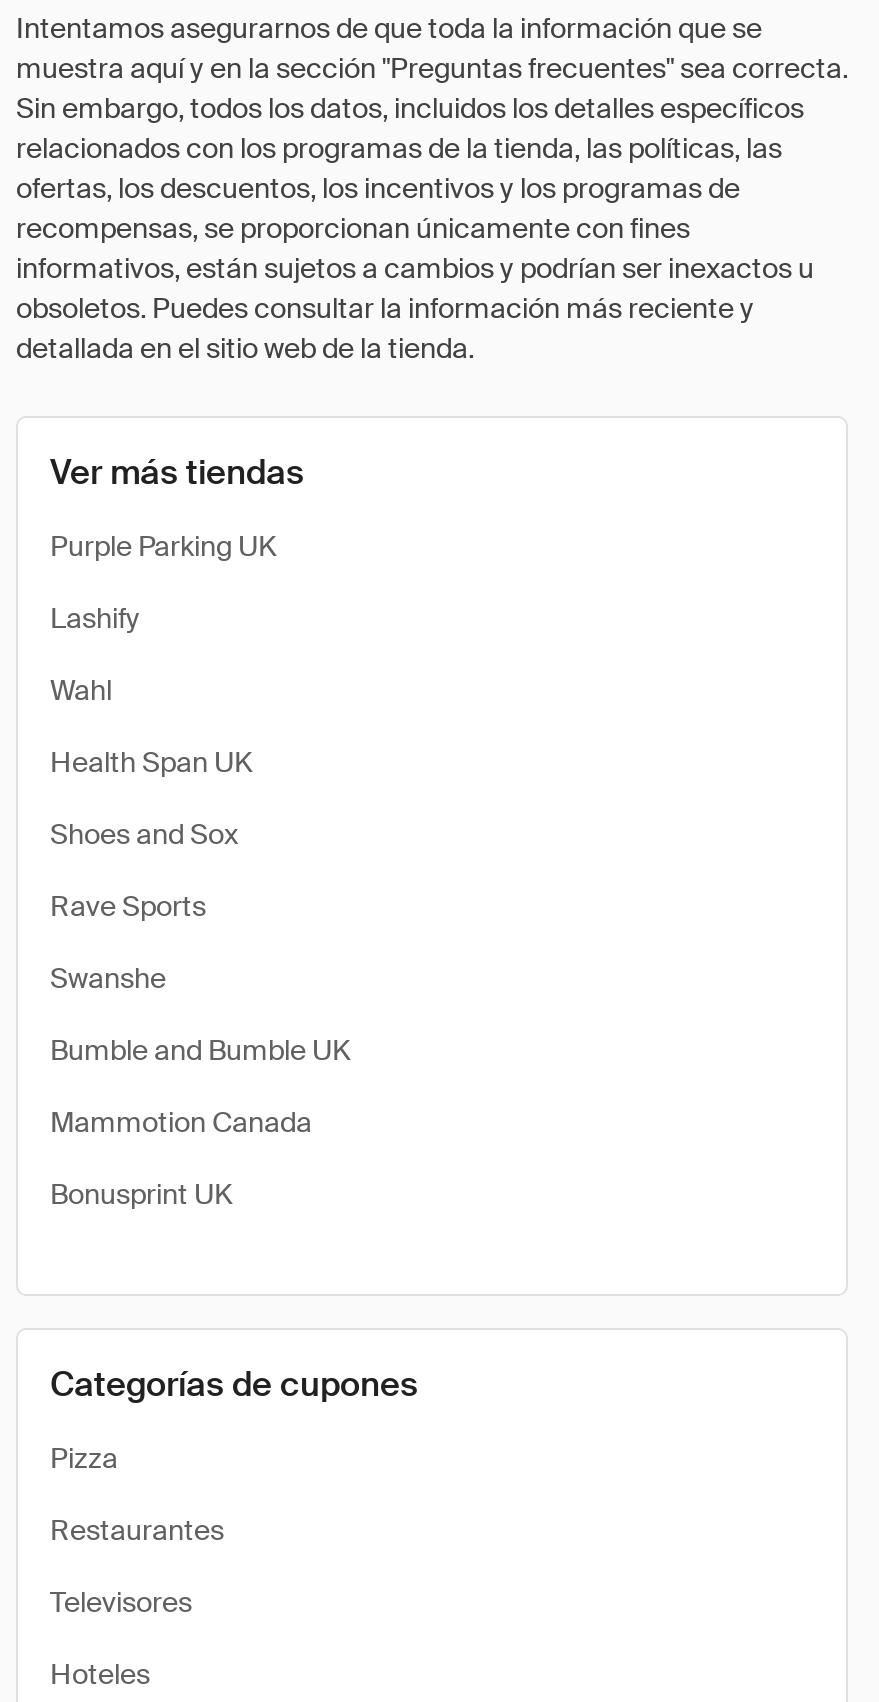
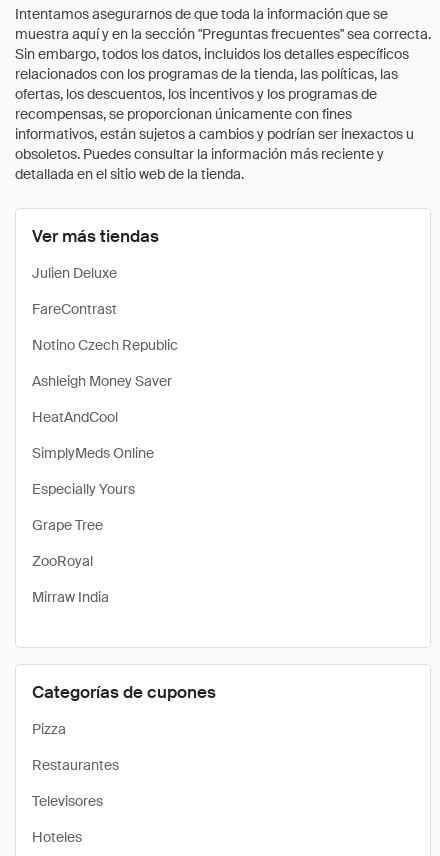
- Purple Parking UK
+ Julien Deluxe

- Lashify
+ FareContrast

- Wahl
+ Notino Czech Republic

- Health Span UK
+ Ashleigh Money Saver

- Shoes and Sox
+ HeatAndCool

- Rave Sports
+ SimplyMeds Online

- Swanshe
+ Especially Yours

- Bumble and Bumble UK
+ Grape Tree

- Mammotion Canada
+ ZooRoyal

- Bonusprint UK
+ Mirraw India
